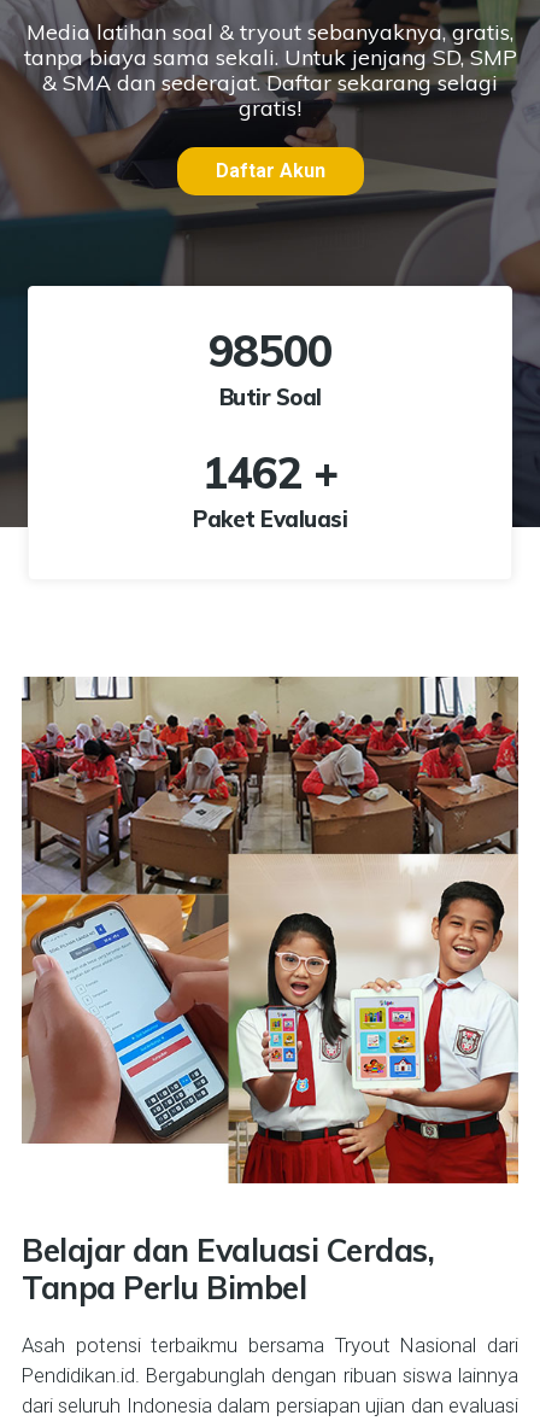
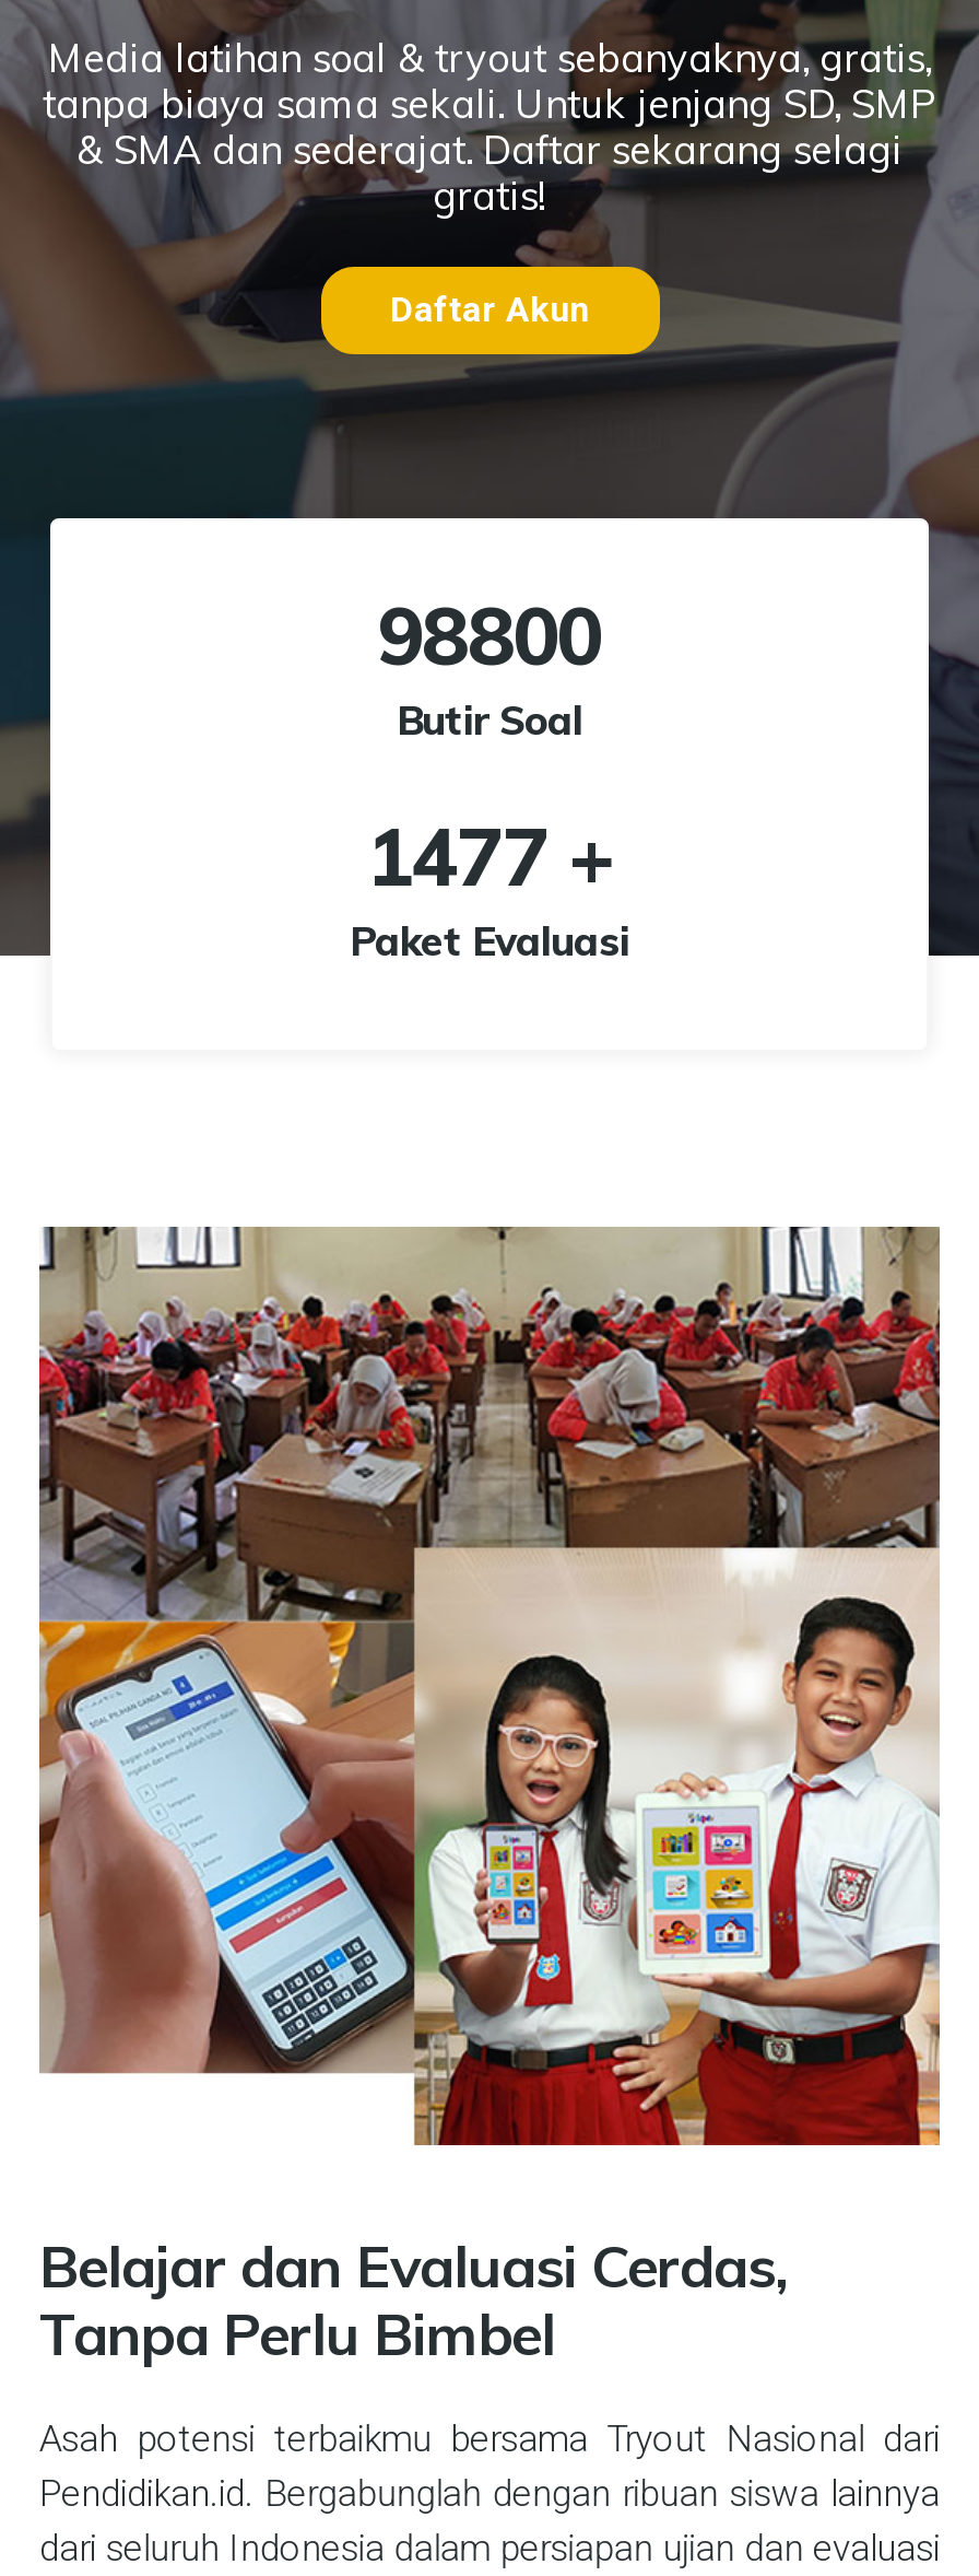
- 98500
+ 98800

- 1462 +
+ 1477 +
